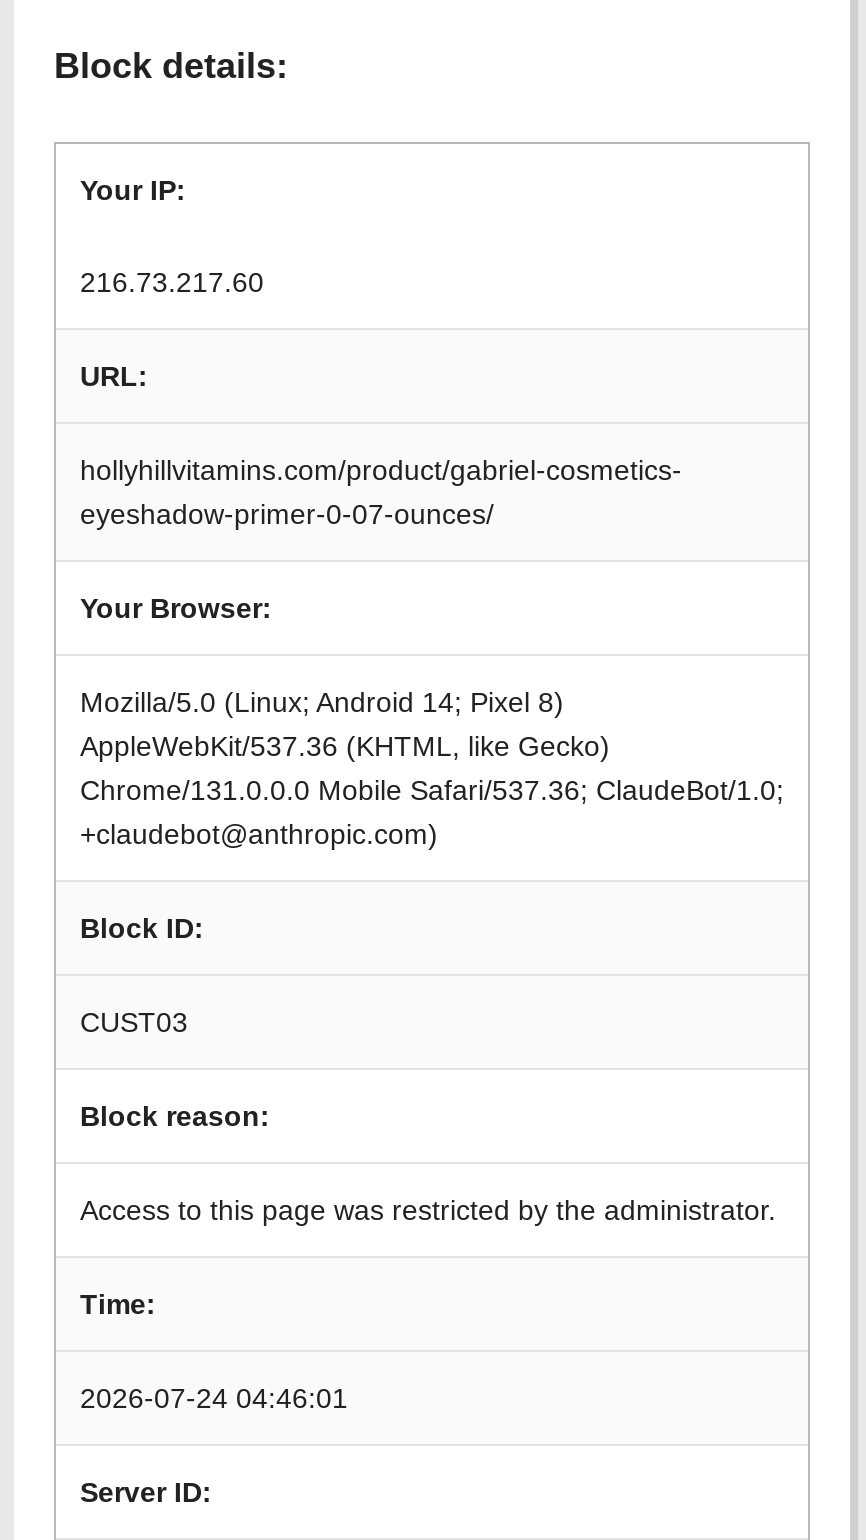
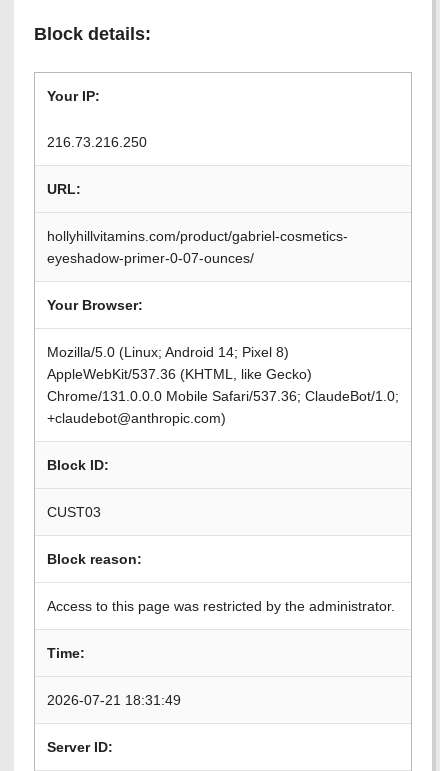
- 216.73.217.60
+ 216.73.216.250

- 2026-07-24 04:46:01
+ 2026-07-21 18:31:49
